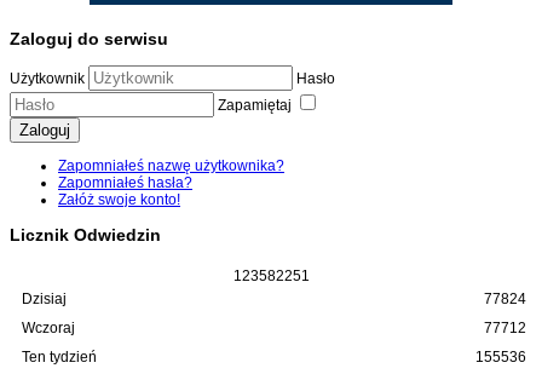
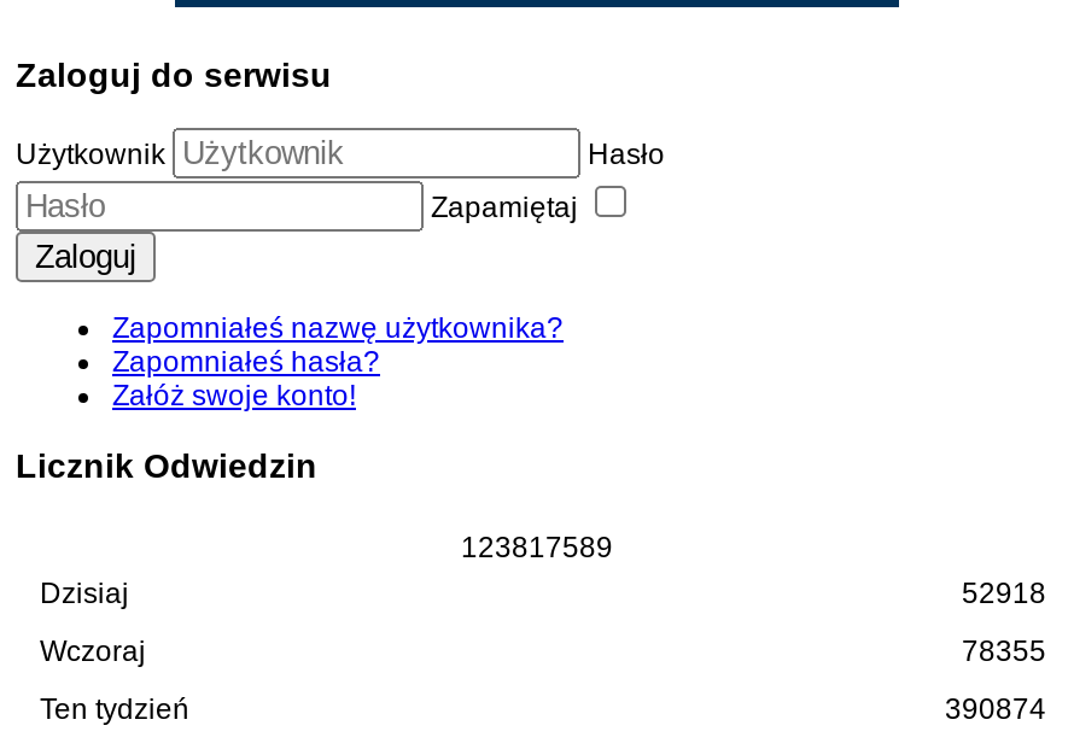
- 123582251
+ 123817589

- 77824
+ 52918

- 77712
+ 78355

- 155536
+ 390874
